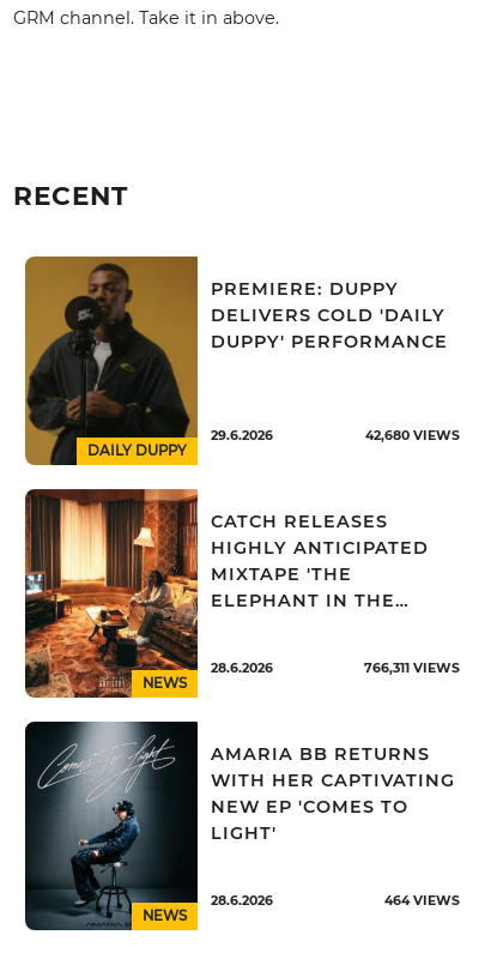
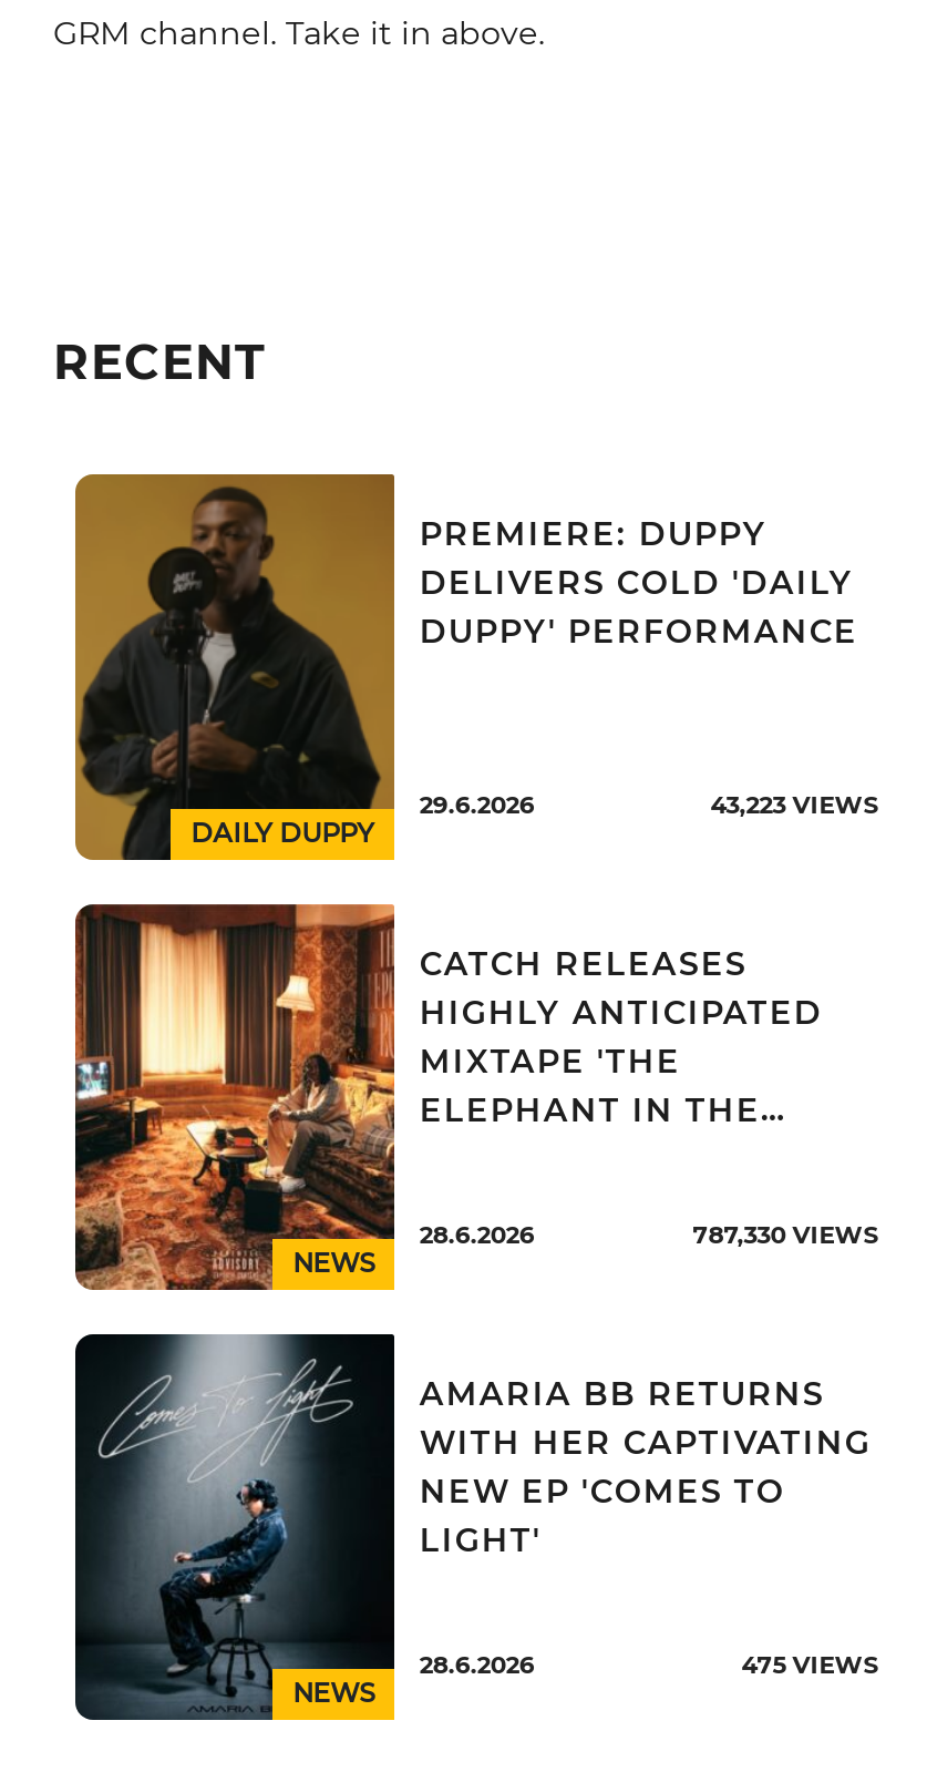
- 42,680 VIEWS
+ 43,223 VIEWS

- 766,311 VIEWS
+ 787,330 VIEWS

- 464 VIEWS
+ 475 VIEWS
